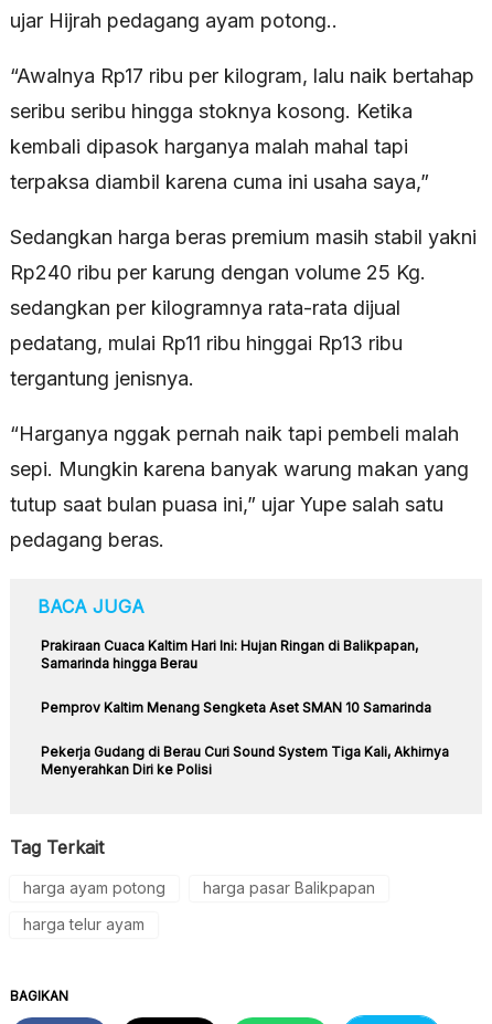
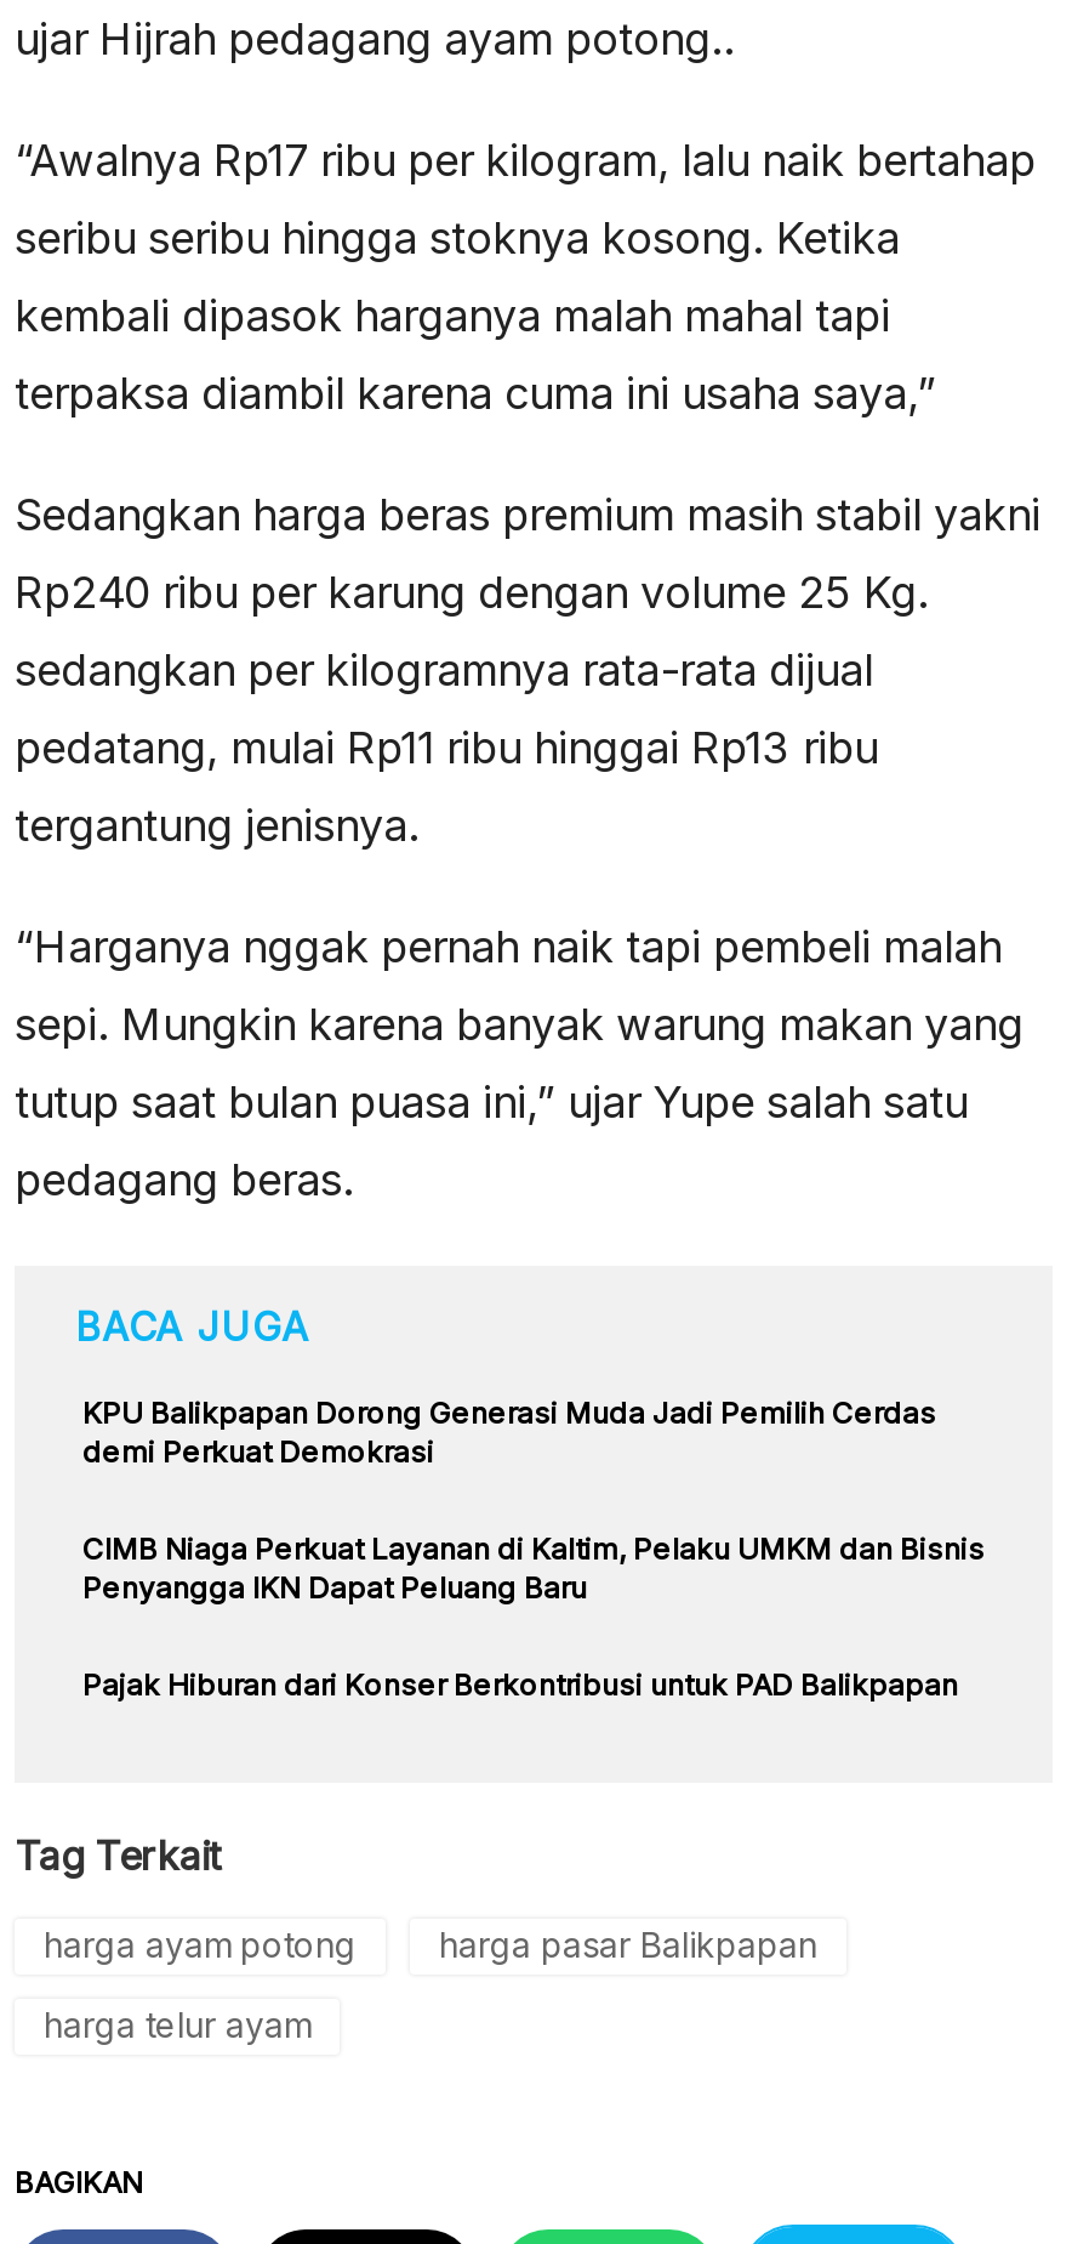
- Prakiraan Cuaca Kaltim Hari Ini: Hujan Ringan di Balikpapan,
- Samarinda hingga Berau
+ KPU Balikpapan Dorong Generasi Muda Jadi Pemilih Cerdas
+ demi Perkuat Demokrasi

- Pemprov Kaltim Menang Sengketa Aset SMAN 10 Samarinda
+ CIMB Niaga Perkuat Layanan di Kaltim, Pelaku UMKM dan Bisnis
+ Penyangga IKN Dapat Peluang Baru

- Pekerja Gudang di Berau Curi Sound System Tiga Kali, Akhirnya
- Menyerahkan Diri ke Polisi
+ Pajak Hiburan dari Konser Berkontribusi untuk PAD Balikpapan
